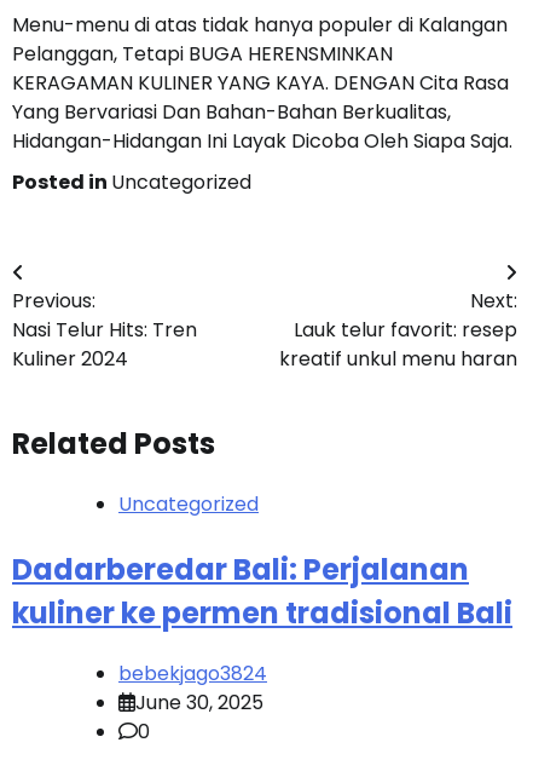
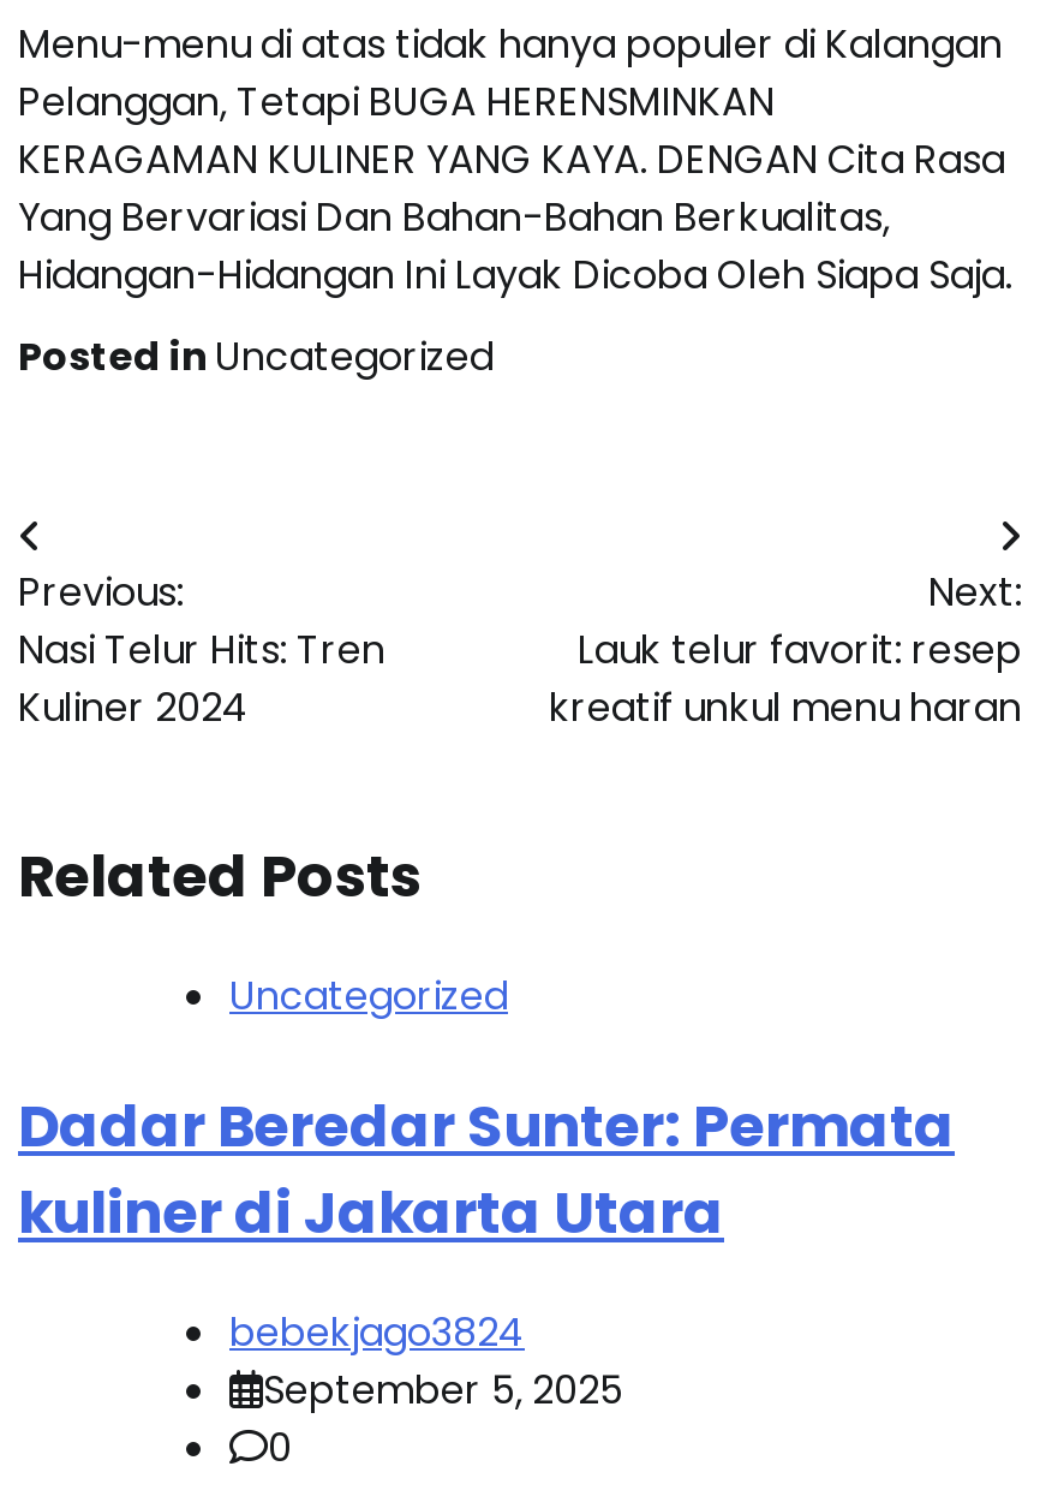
- Dadarberedar Bali: Perjalanan
- kuliner ke permen tradisional Bali
+ Dadar Beredar Sunter: Permata
+ kuliner di Jakarta Utara

- June 30, 2025
+ September 5, 2025
